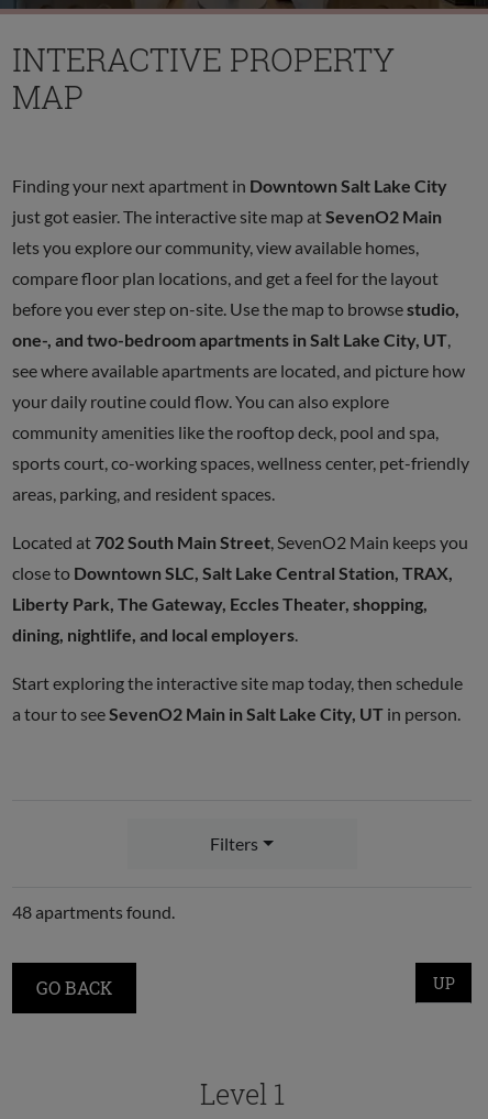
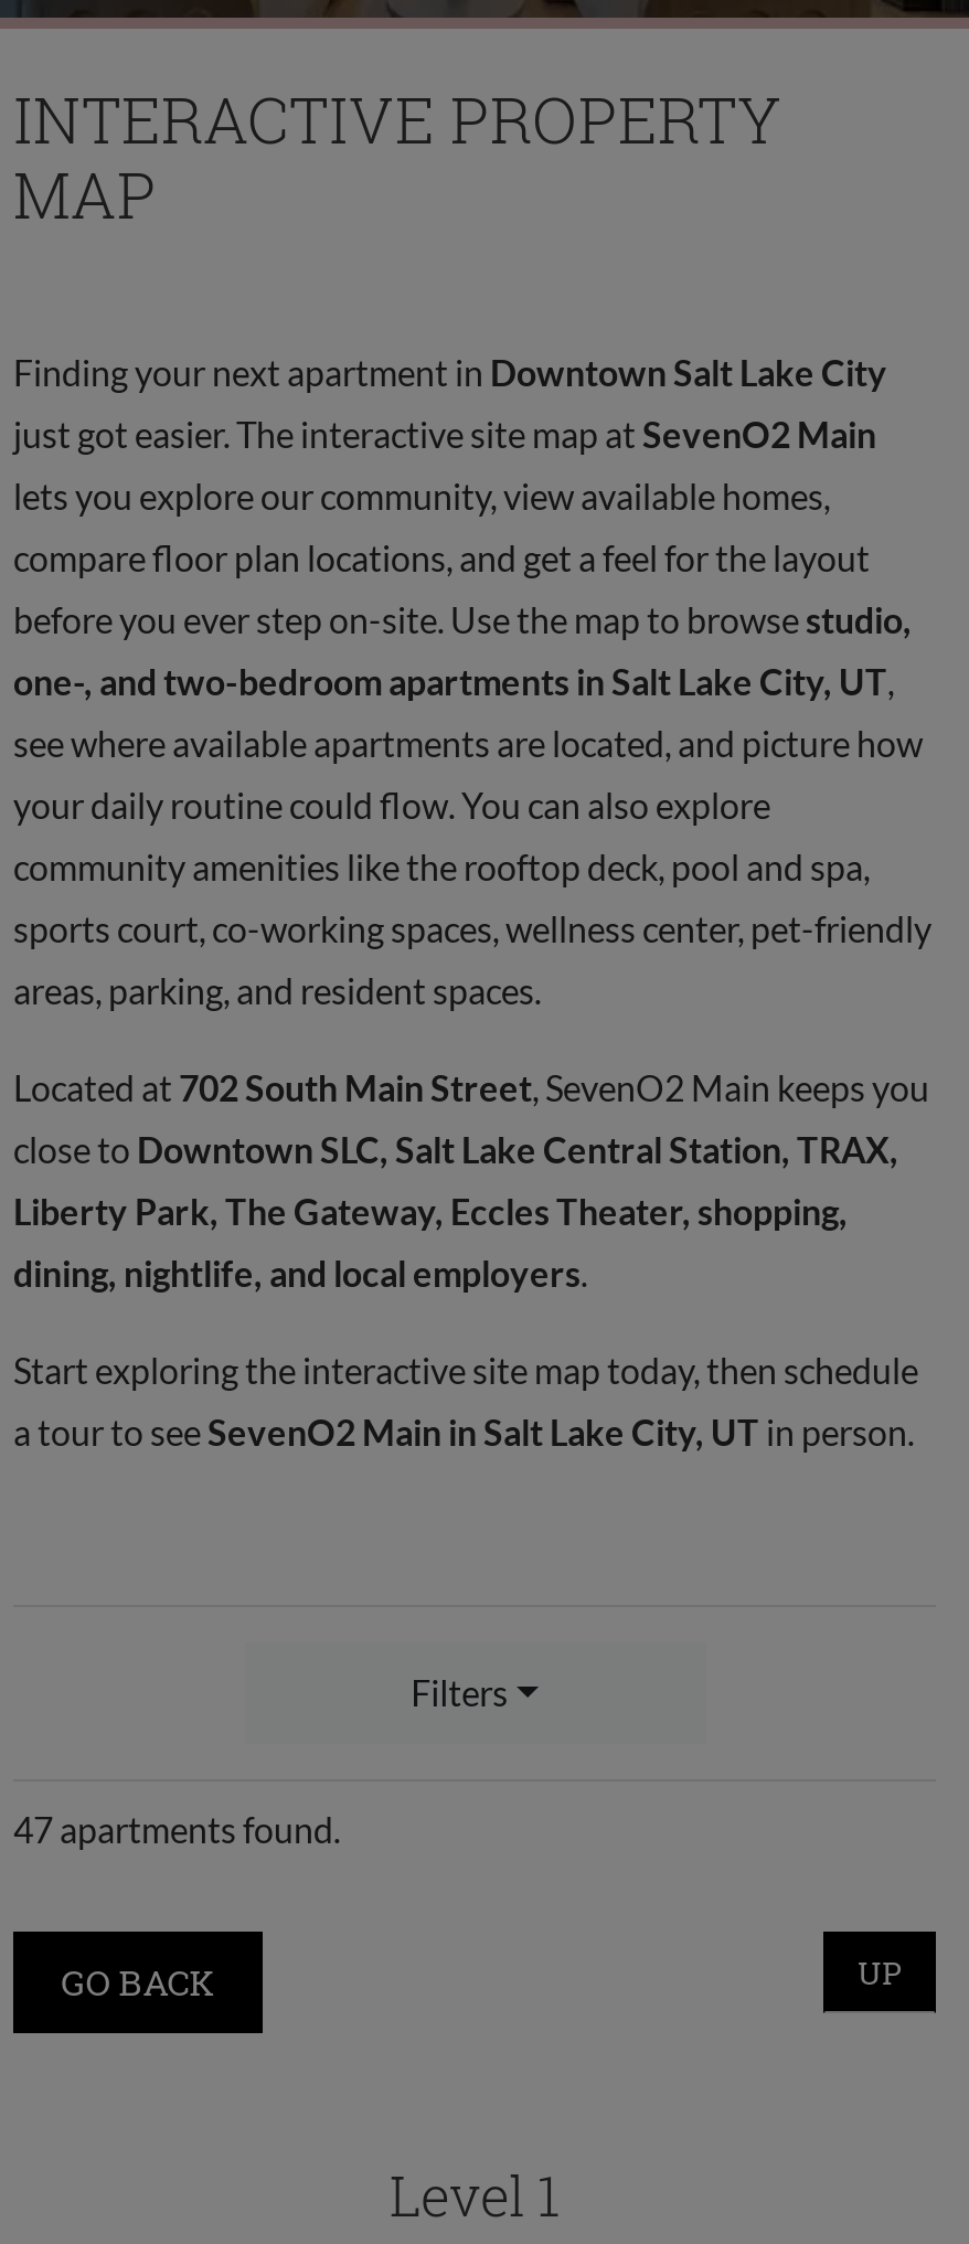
- 48 apartments found.
+ 47 apartments found.
